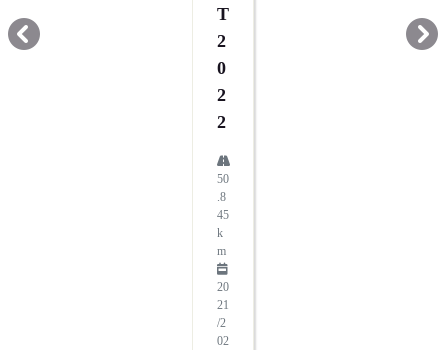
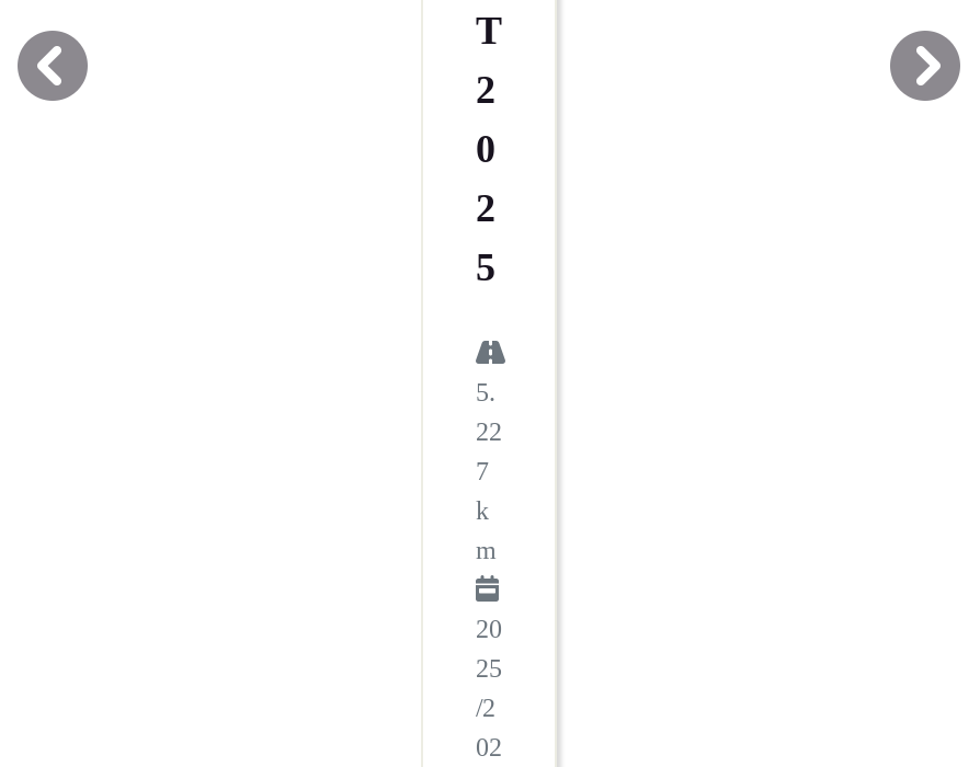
- 2
+ 5

- 50
+ 5.

- .8
+ 22

- 45
+ 7

- 21
+ 25
